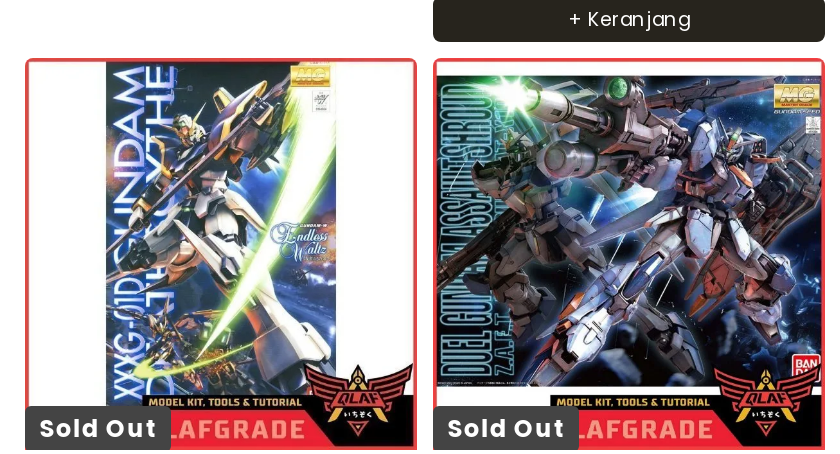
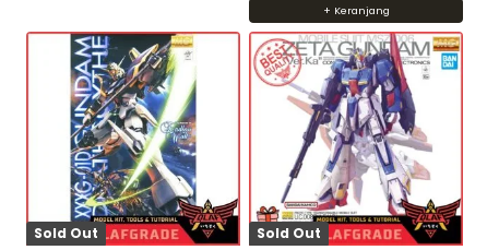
- [image]
+ [image]
